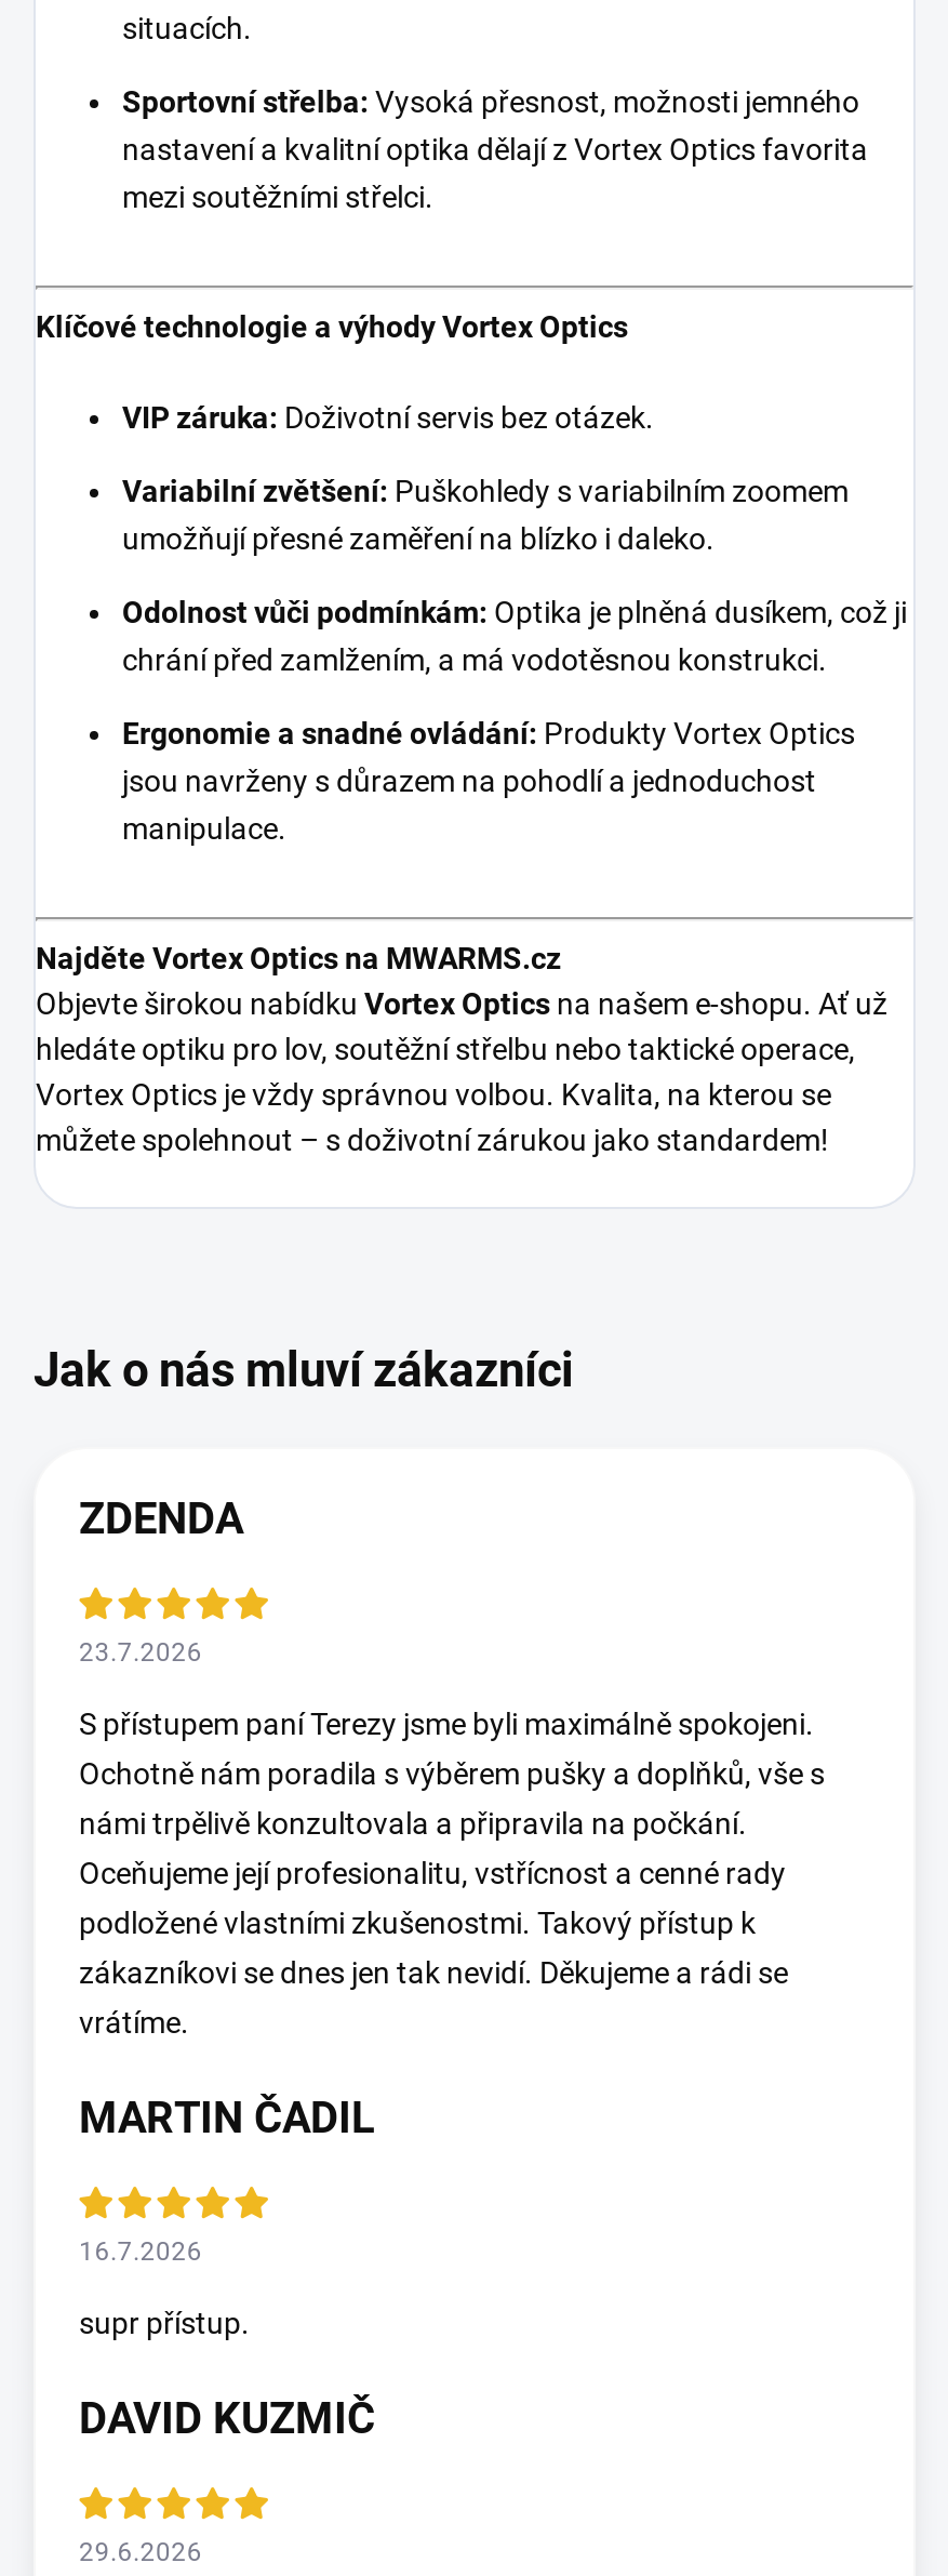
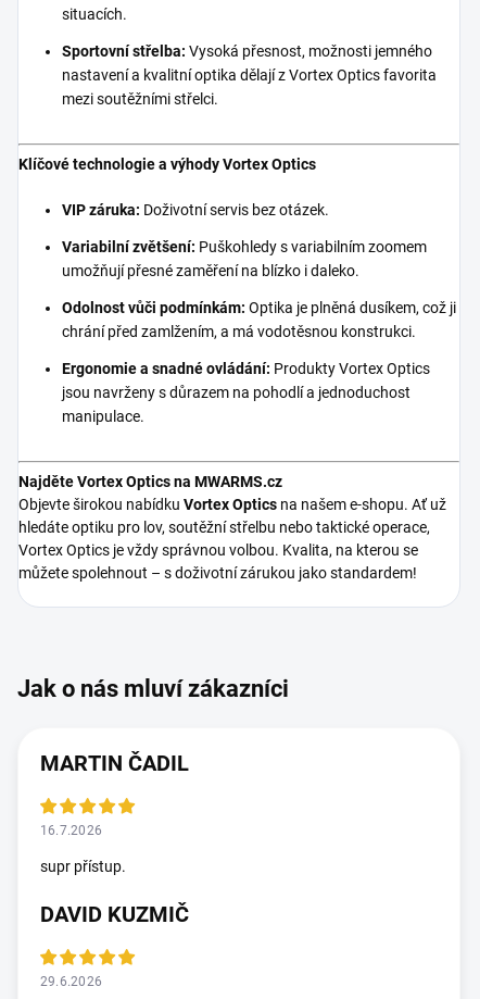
- ZDENDA
- 23.7.2026
- S přístupem paní Terezy jsme byli maximálně spokojeni.
- Ochotně nám poradila s výběrem pušky a doplňků, vše s
- námi trpělivě konzultovala a připravila na počkání.
- Oceňujeme její profesionalitu, vstřícnost a cenné rady
- podložené vlastními zkušenostmi. Takový přístup k
- zákazníkovi se dnes jen tak nevidí. Děkujeme a rádi se
- vrátíme.
